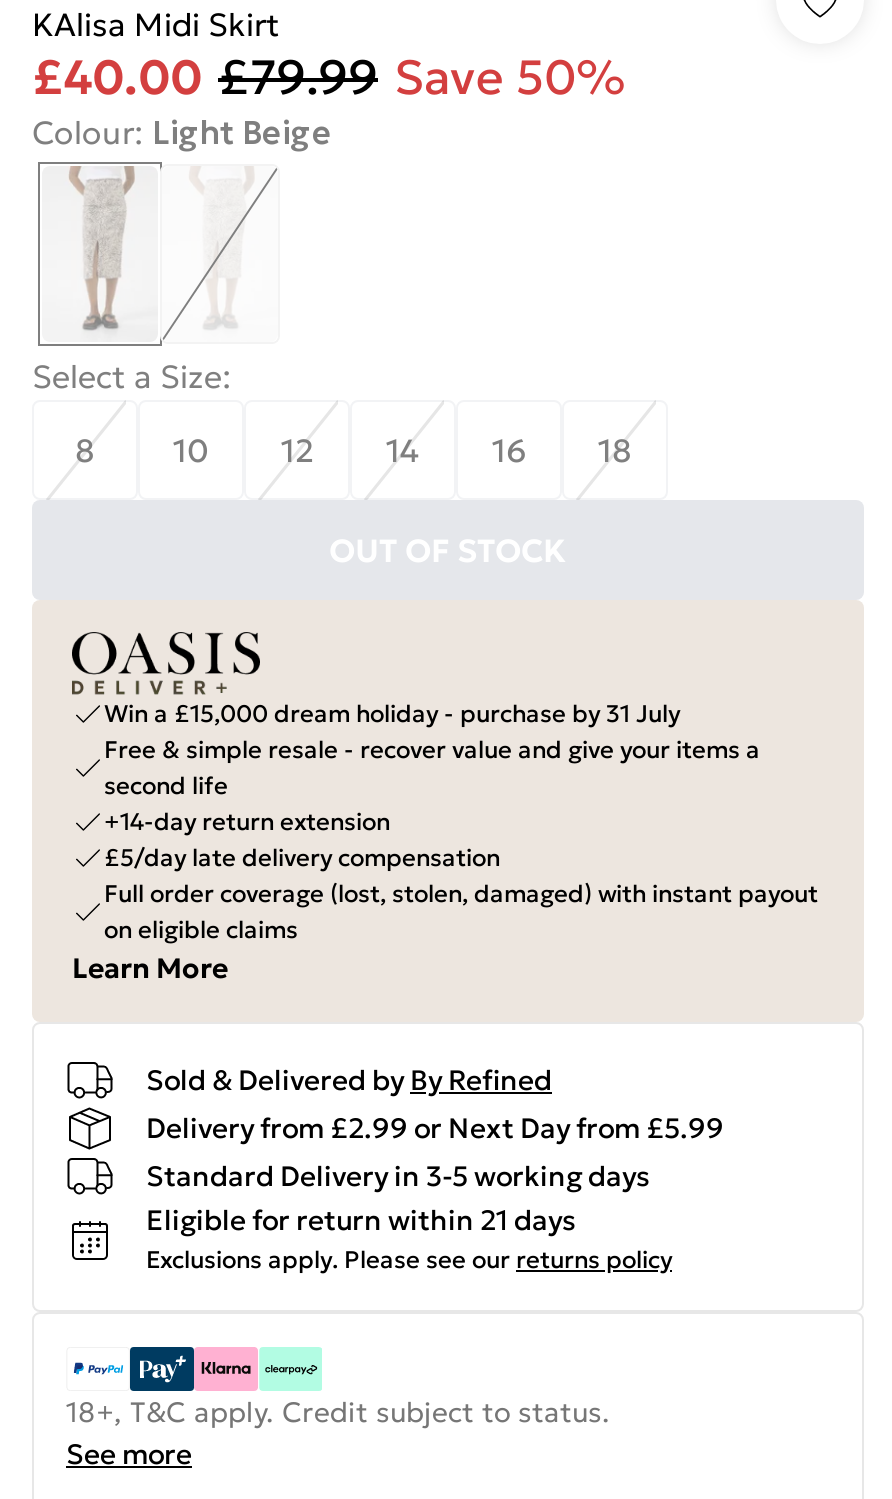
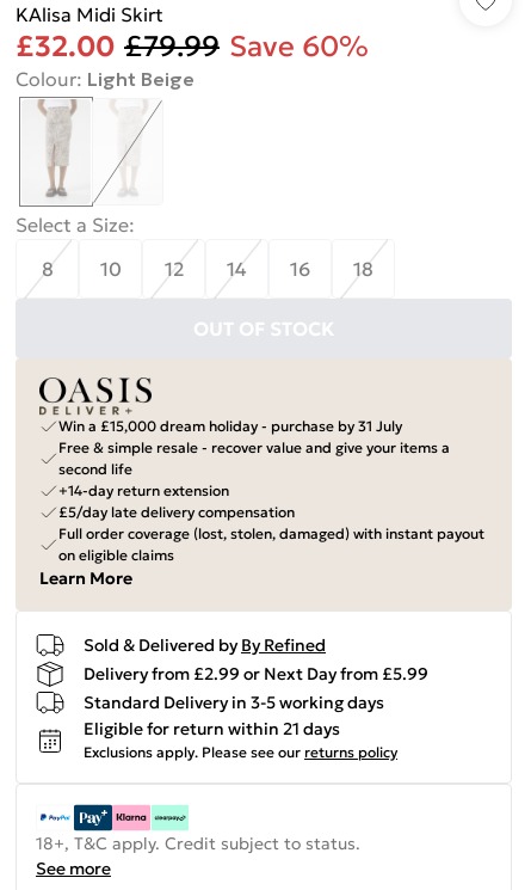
- £40.00 £79.99 Save 50%
+ £32.00 £79.99 Save 60%
